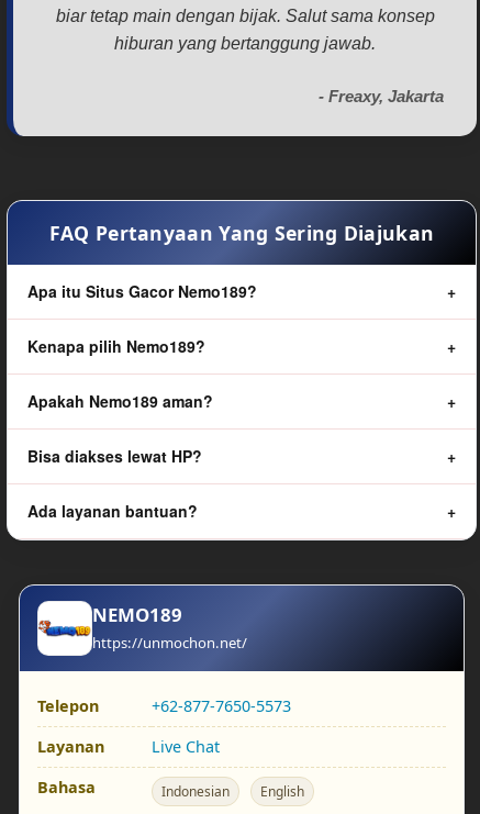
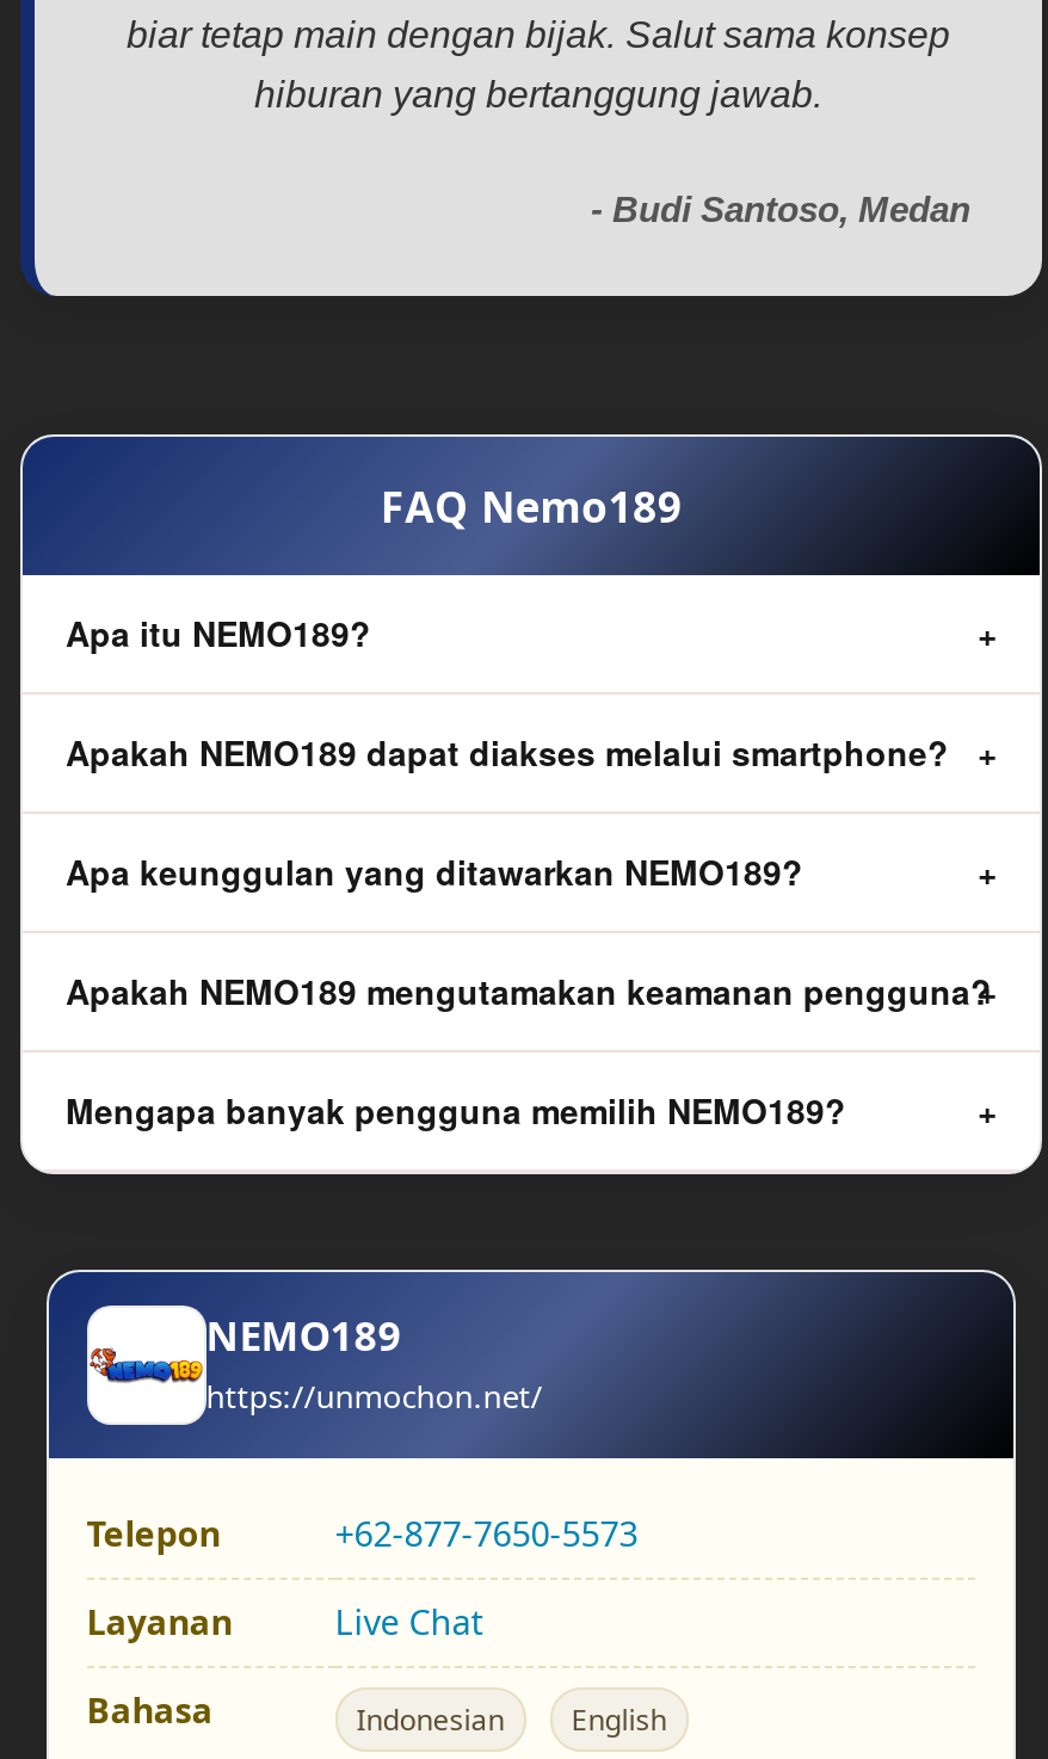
- - Freaxy, Jakarta
+ - Budi Santoso, Medan

- FAQ Pertanyaan Yang Sering Diajukan
+ FAQ Nemo189

- Apa itu Situs Gacor Nemo189?
+ Apa itu NEMO189?

- Kenapa pilih Nemo189?
+ Apakah NEMO189 dapat diakses melalui smartphone?

- Apakah Nemo189 aman?
+ Apa keunggulan yang ditawarkan NEMO189?

- Bisa diakses lewat HP?
+ Apakah NEMO189 mengutamakan keamanan pengguna?

- Ada layanan bantuan?
+ Mengapa banyak pengguna memilih NEMO189?
